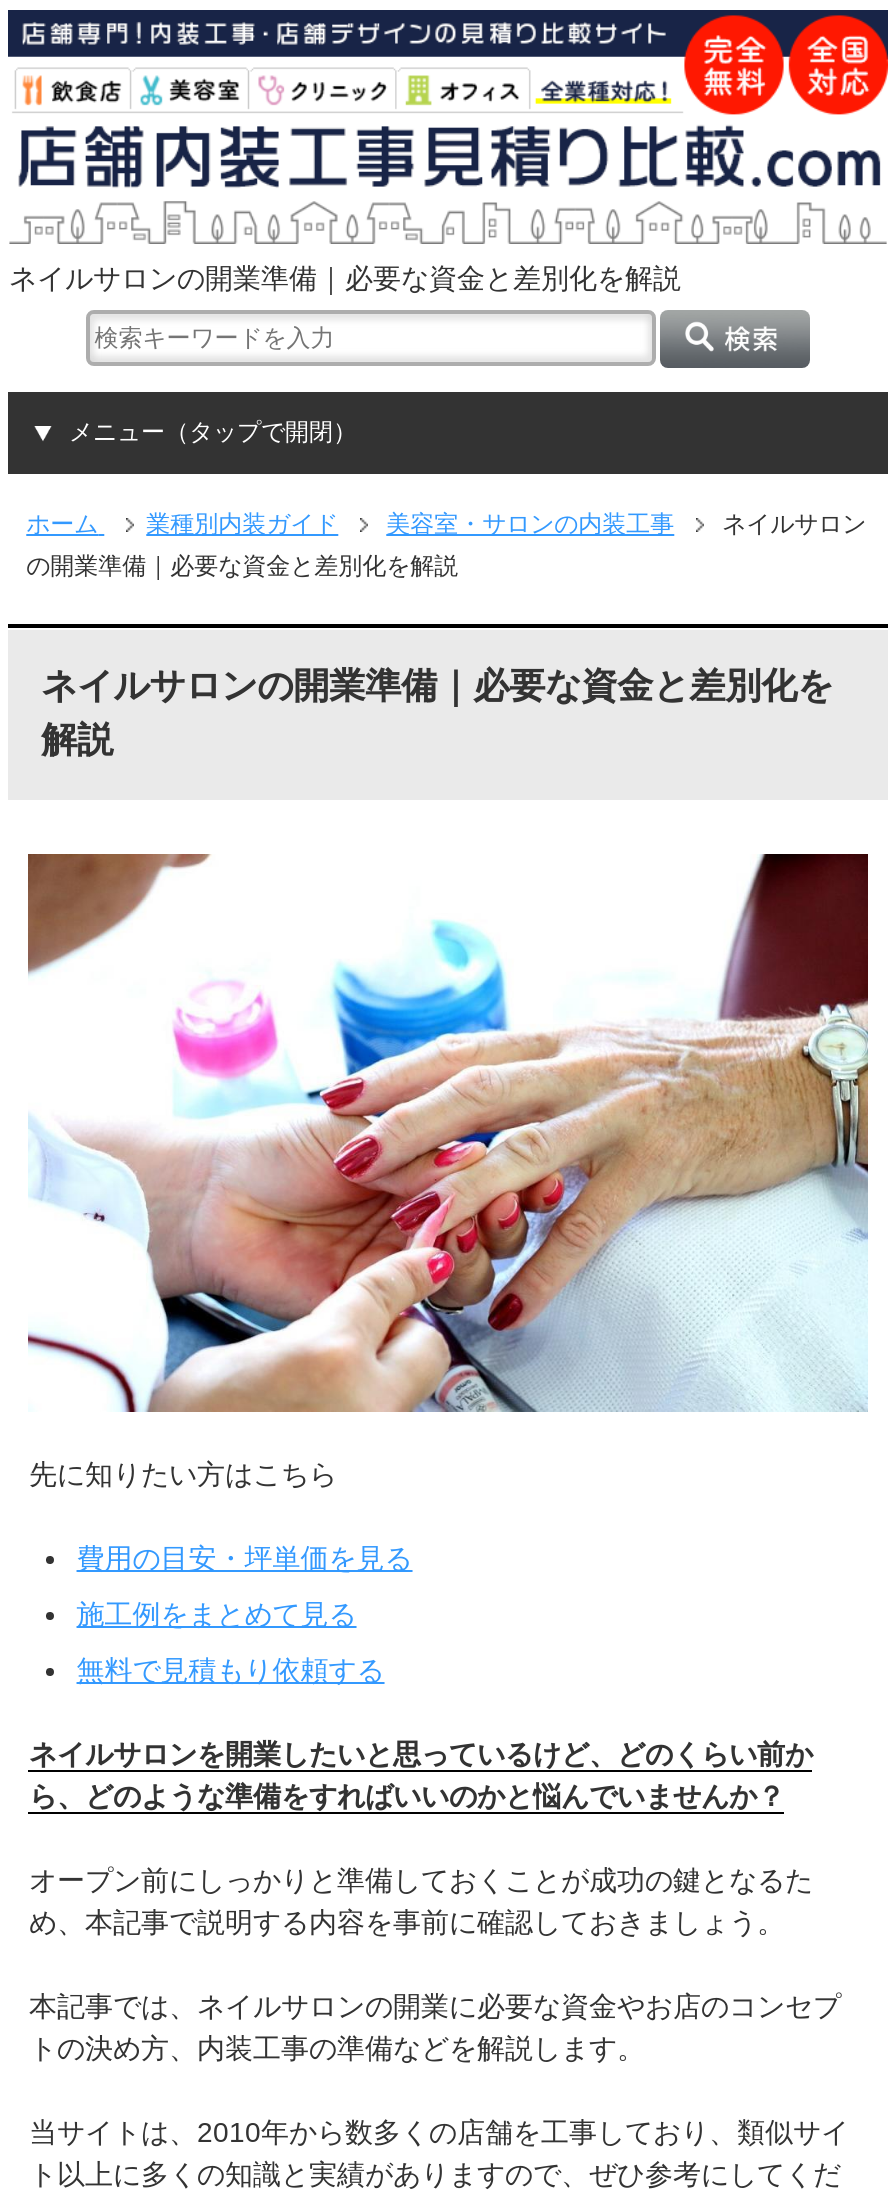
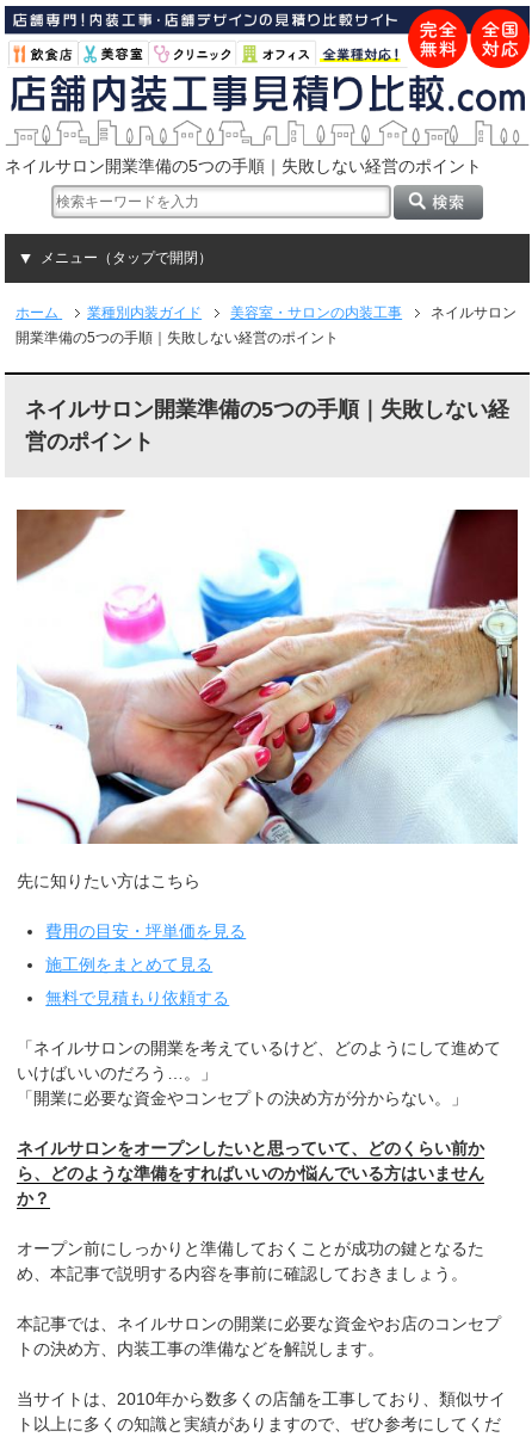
- ネイルサロンの開業準備｜必要な資金と差別化を解説
+ ネイルサロン開業準備の5つの手順｜失敗しない経営のポイント

- の開業準備｜必要な資金と差別化を解説
+ 開業準備の5つの手順｜失敗しない経営のポイント

- ネイルサロンの開業準備｜必要な資金と差別化を
- 解説
+ ネイルサロン開業準備の5つの手順｜失敗しない経
+ 営のポイント

- ネイルサロンを開業したいと思っているけど、どのくらい前か
- ら、どのような準備をすればいいのかと悩んでいませんか？
+ 「ネイルサロンの開業を考えているけど、どのようにして進めて
+ いけばいいのだろう…。」
+ 「開業に必要な資金やコンセプトの決め方が分からない。」
+ ネイルサロンをオープンしたいと思っていて、どのくらい前か
+ ら、どのような準備をすればいいのか悩んでいる方はいません
+ か？
